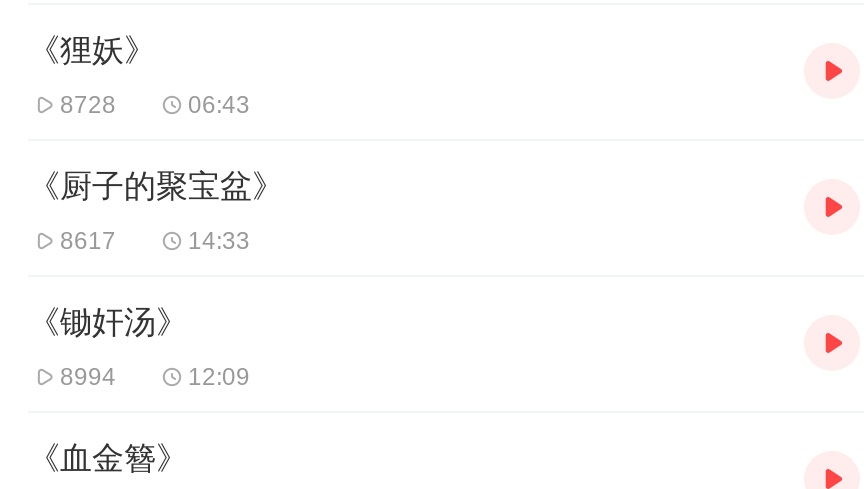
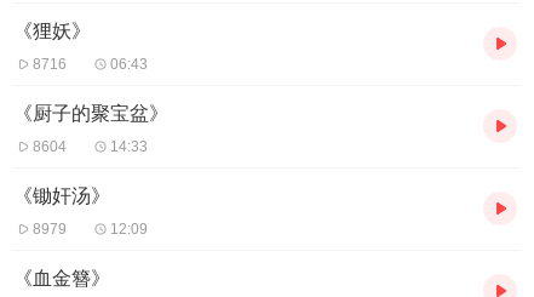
- 8728
+ 8716

- 8617
+ 8604

- 8994
+ 8979
